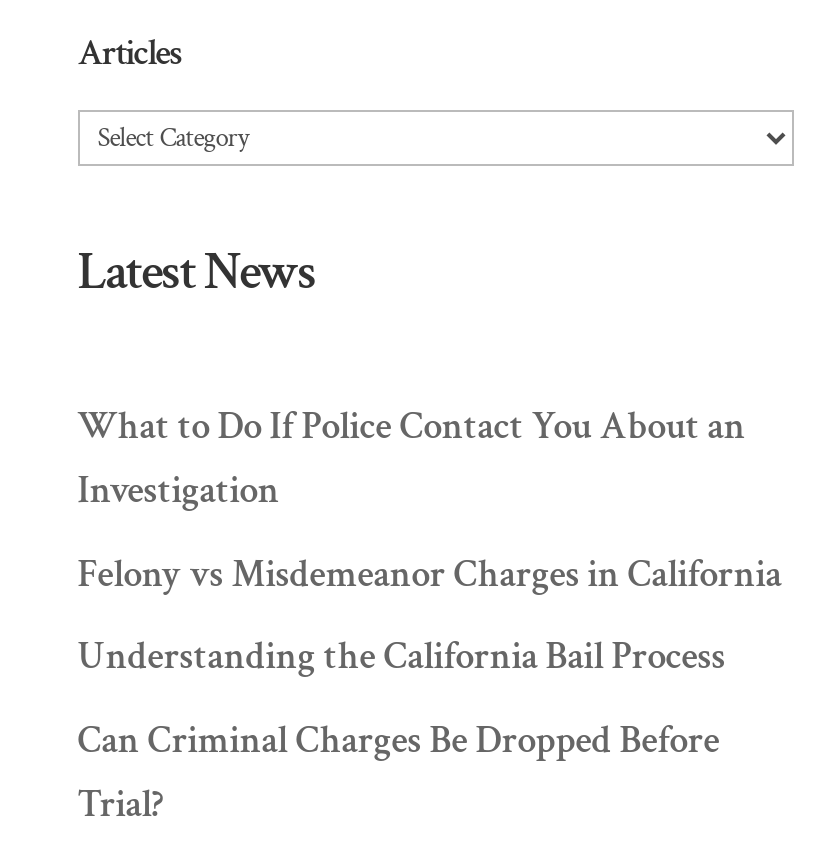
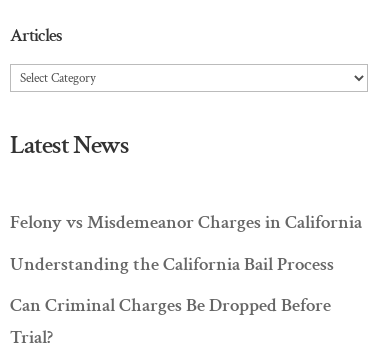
- What to Do If Police Contact You About an
- Investigation
